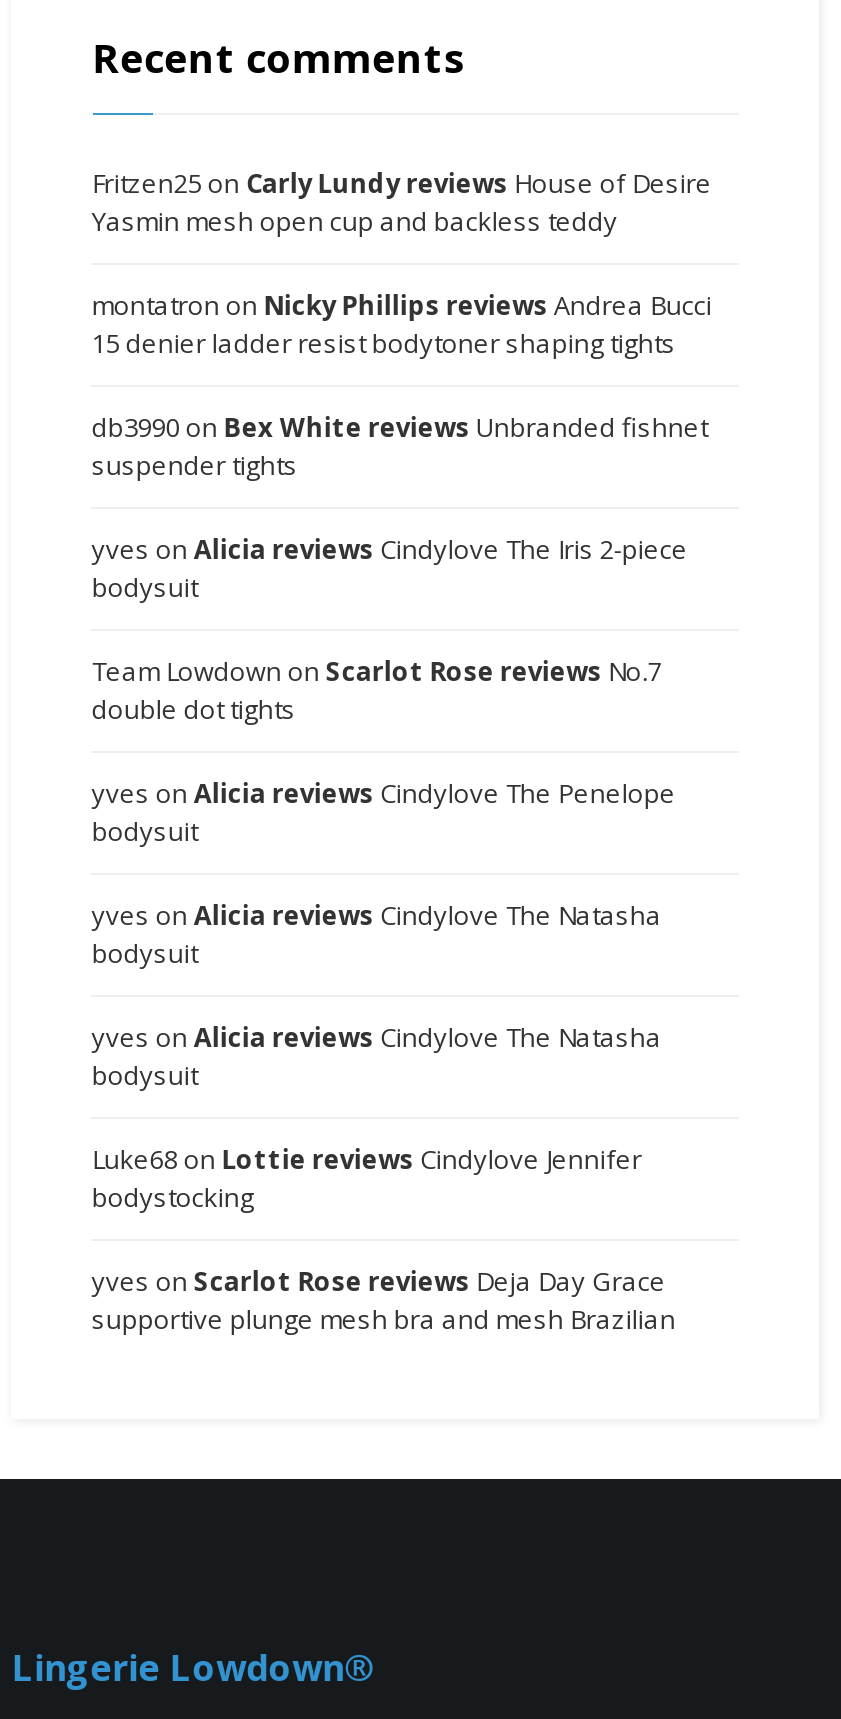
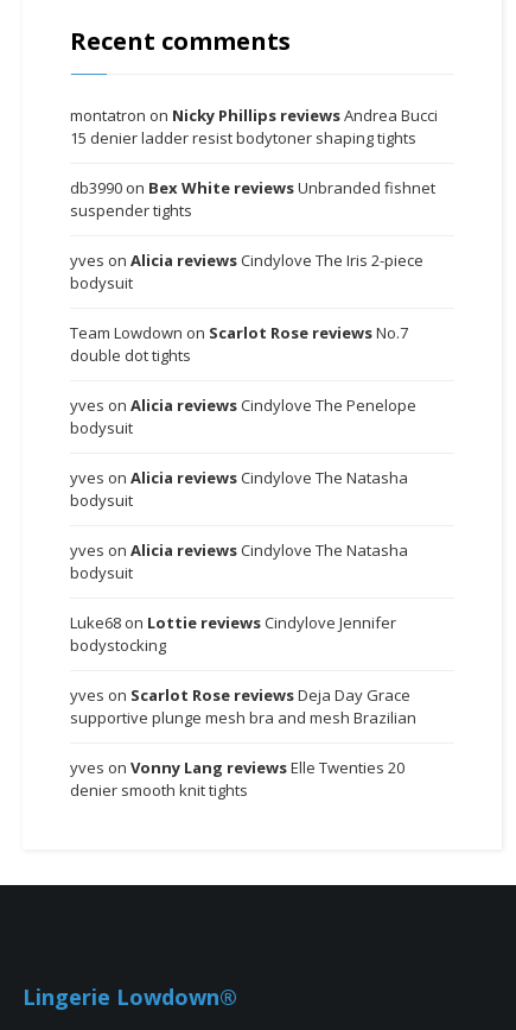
- Fritzen25 on Carly Lundy reviews House of Desire
- Yasmin mesh open cup and backless teddy

moved up: montatron on Nicky Phillips reviews Andrea Bucci | 15 denier ladder resist bodytoner shaping tights | db3990 on Bex White reviews Unbranded fishnet | ... | yves on Scarlot Rose reviews Deja Day Grace | supportive plunge mesh bra and mesh Brazilian

+ yves on Vonny Lang reviews Elle Twenties 20
+ denier smooth knit tights
